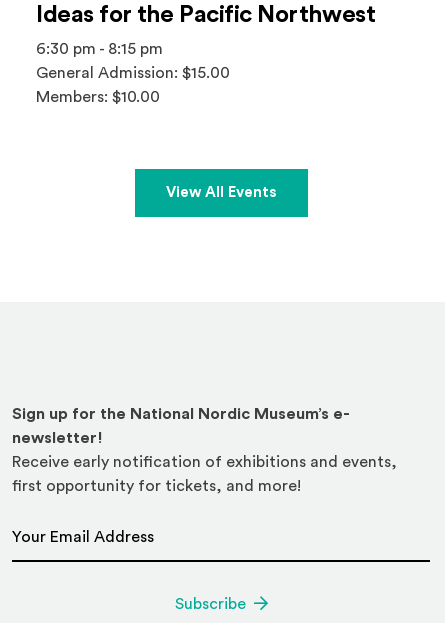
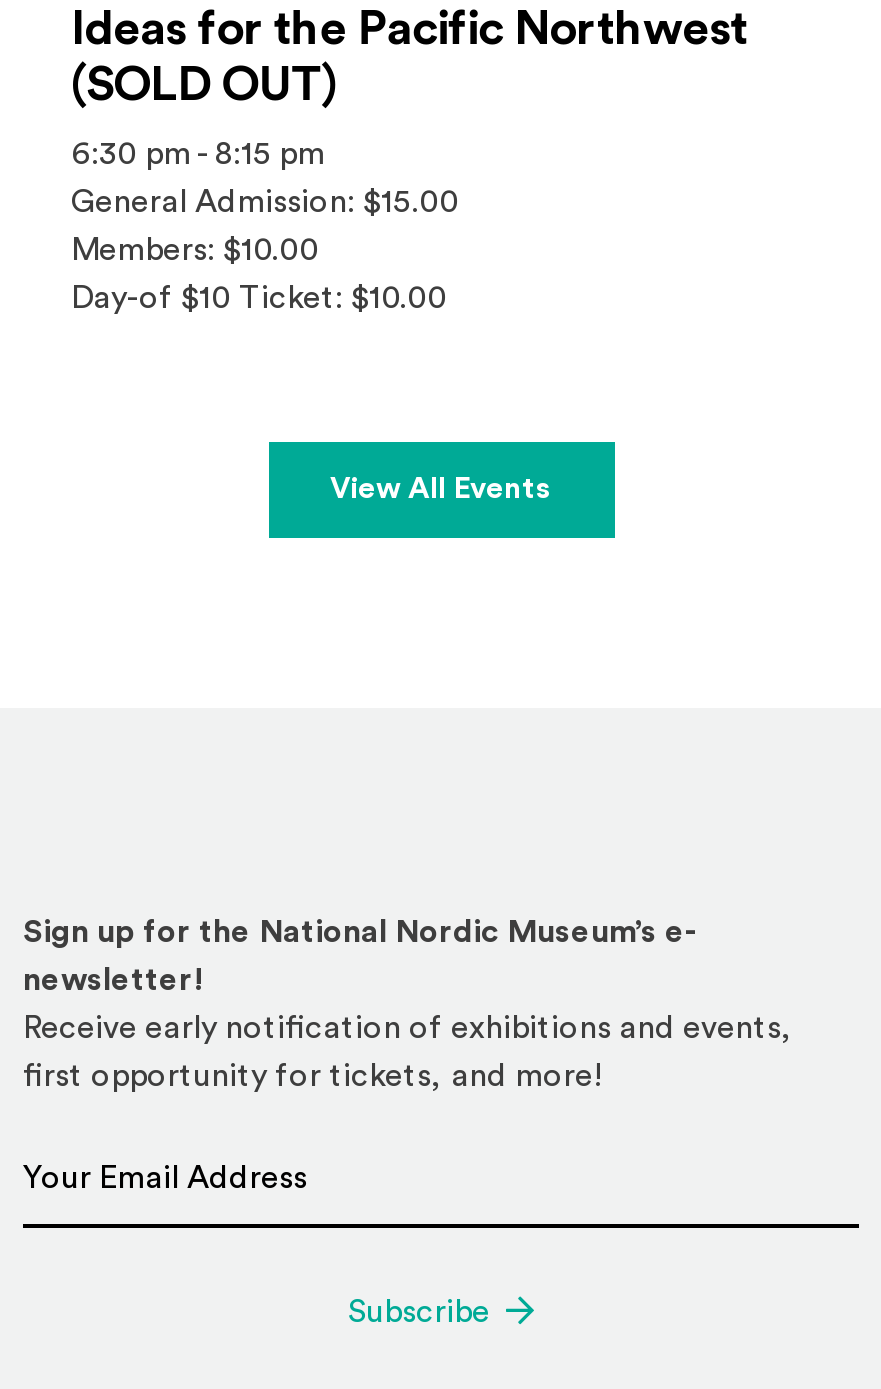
+ (SOLD OUT)

+ Day-of $10 Ticket: $10.00
